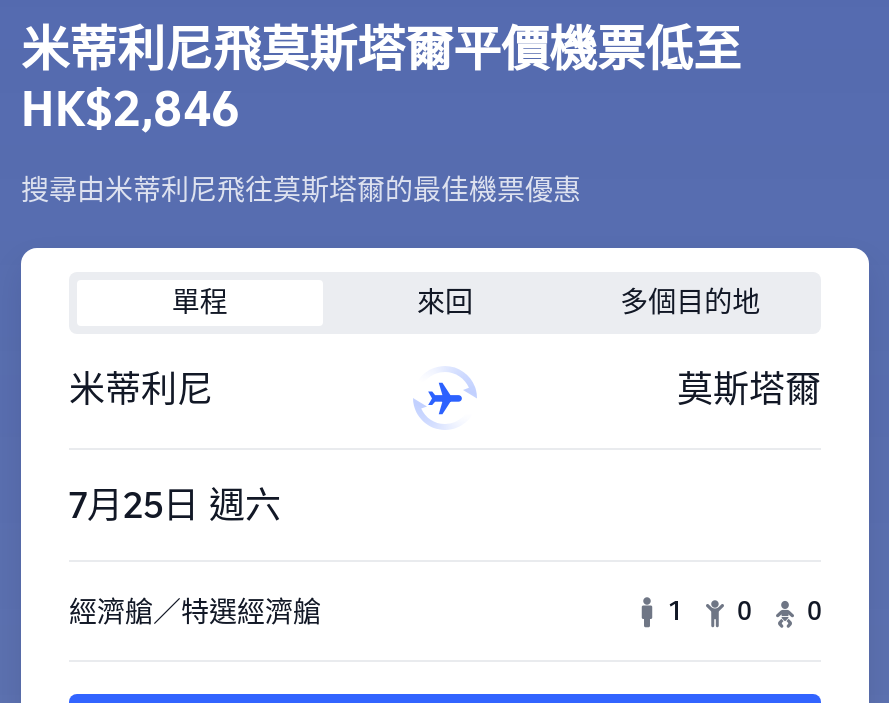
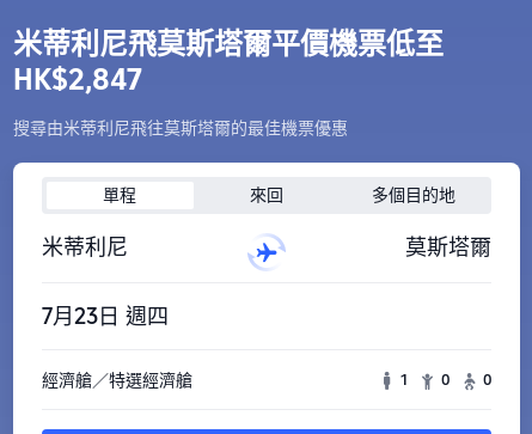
- HK$2,846
+ HK$2,847

- 7月25日 週六
+ 7月23日 週四
